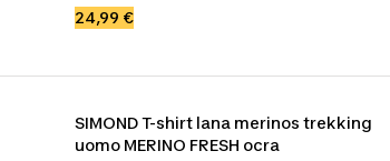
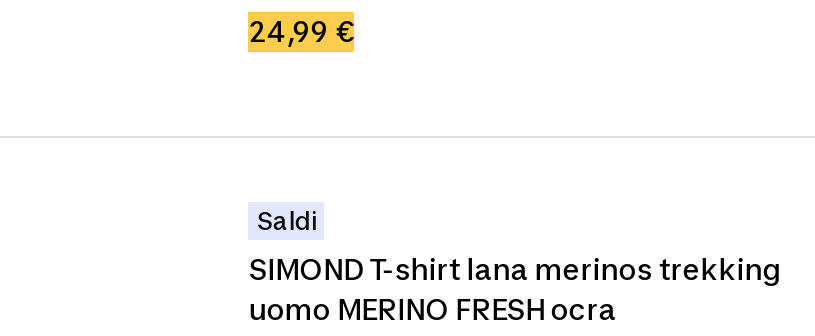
+ Saldi
